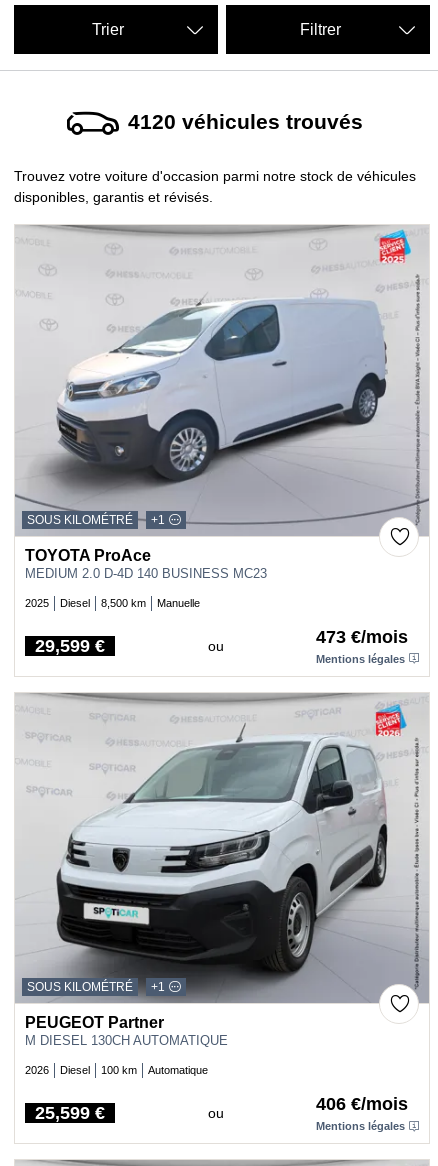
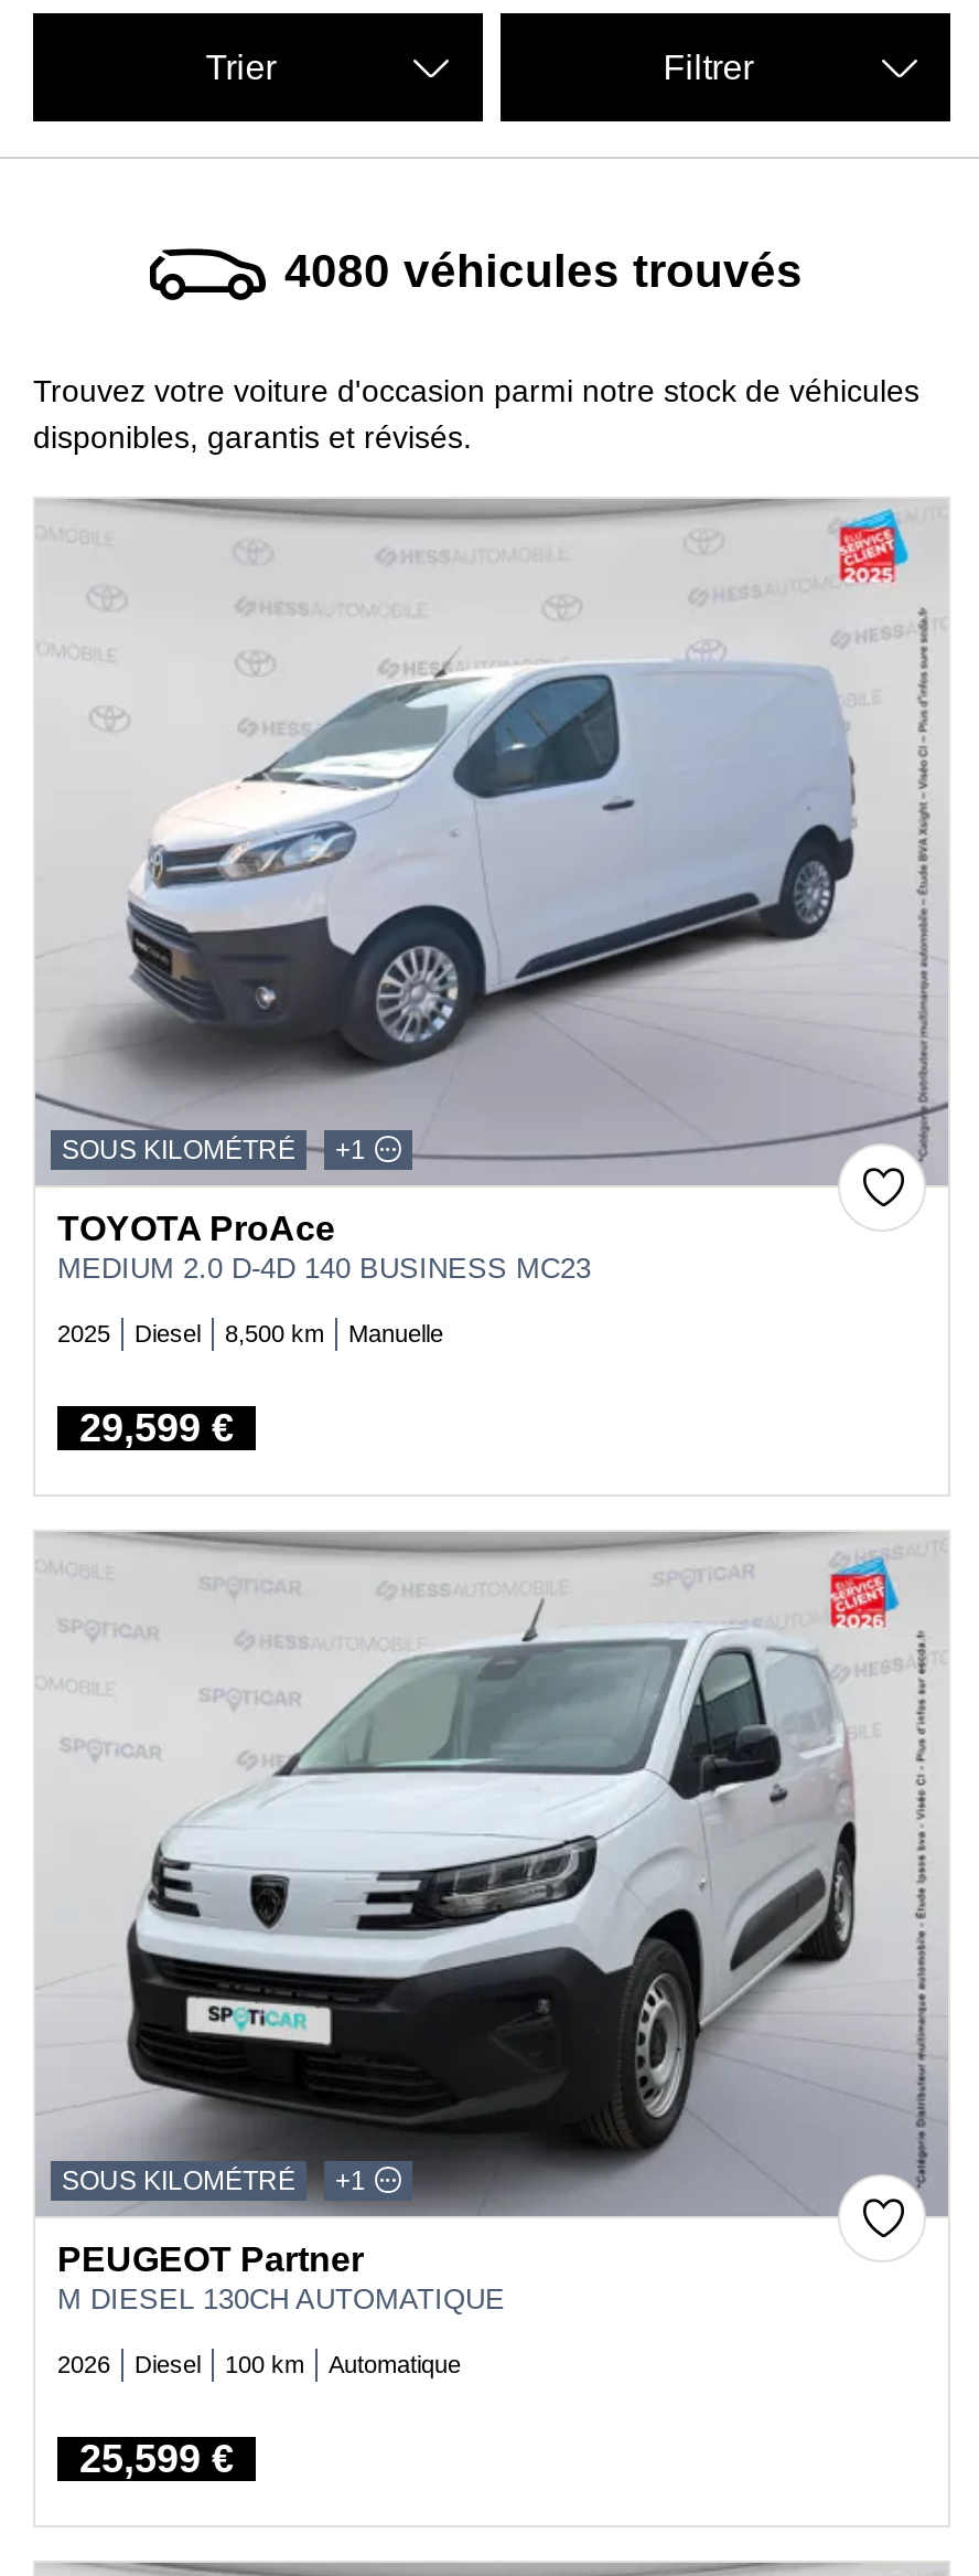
- 4120 véhicules trouvés
+ 4080 véhicules trouvés

- ou
- 473 €/mois
- Mentions légales

- ou
- 406 €/mois
- Mentions légales
